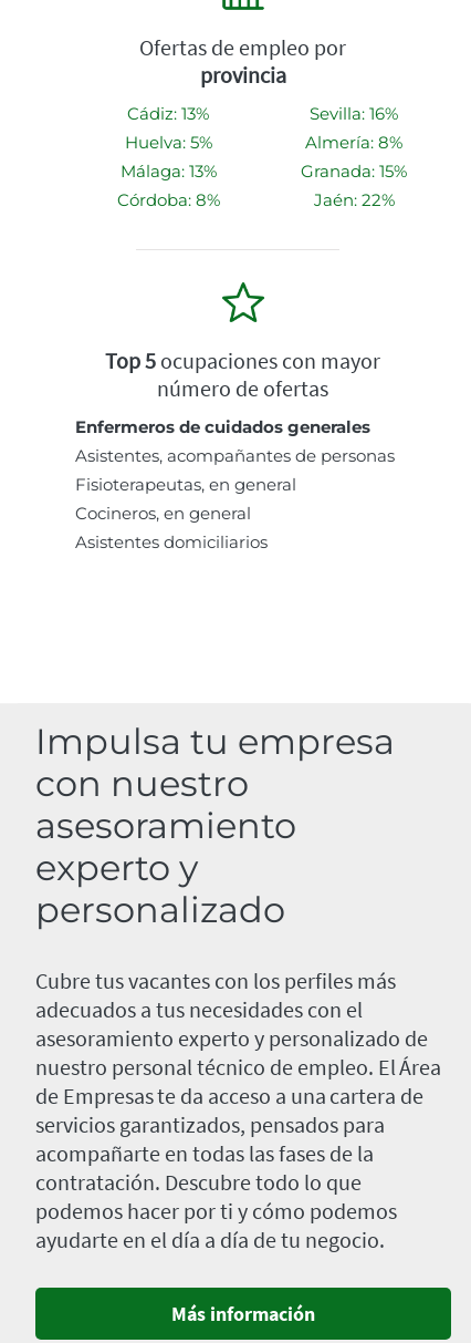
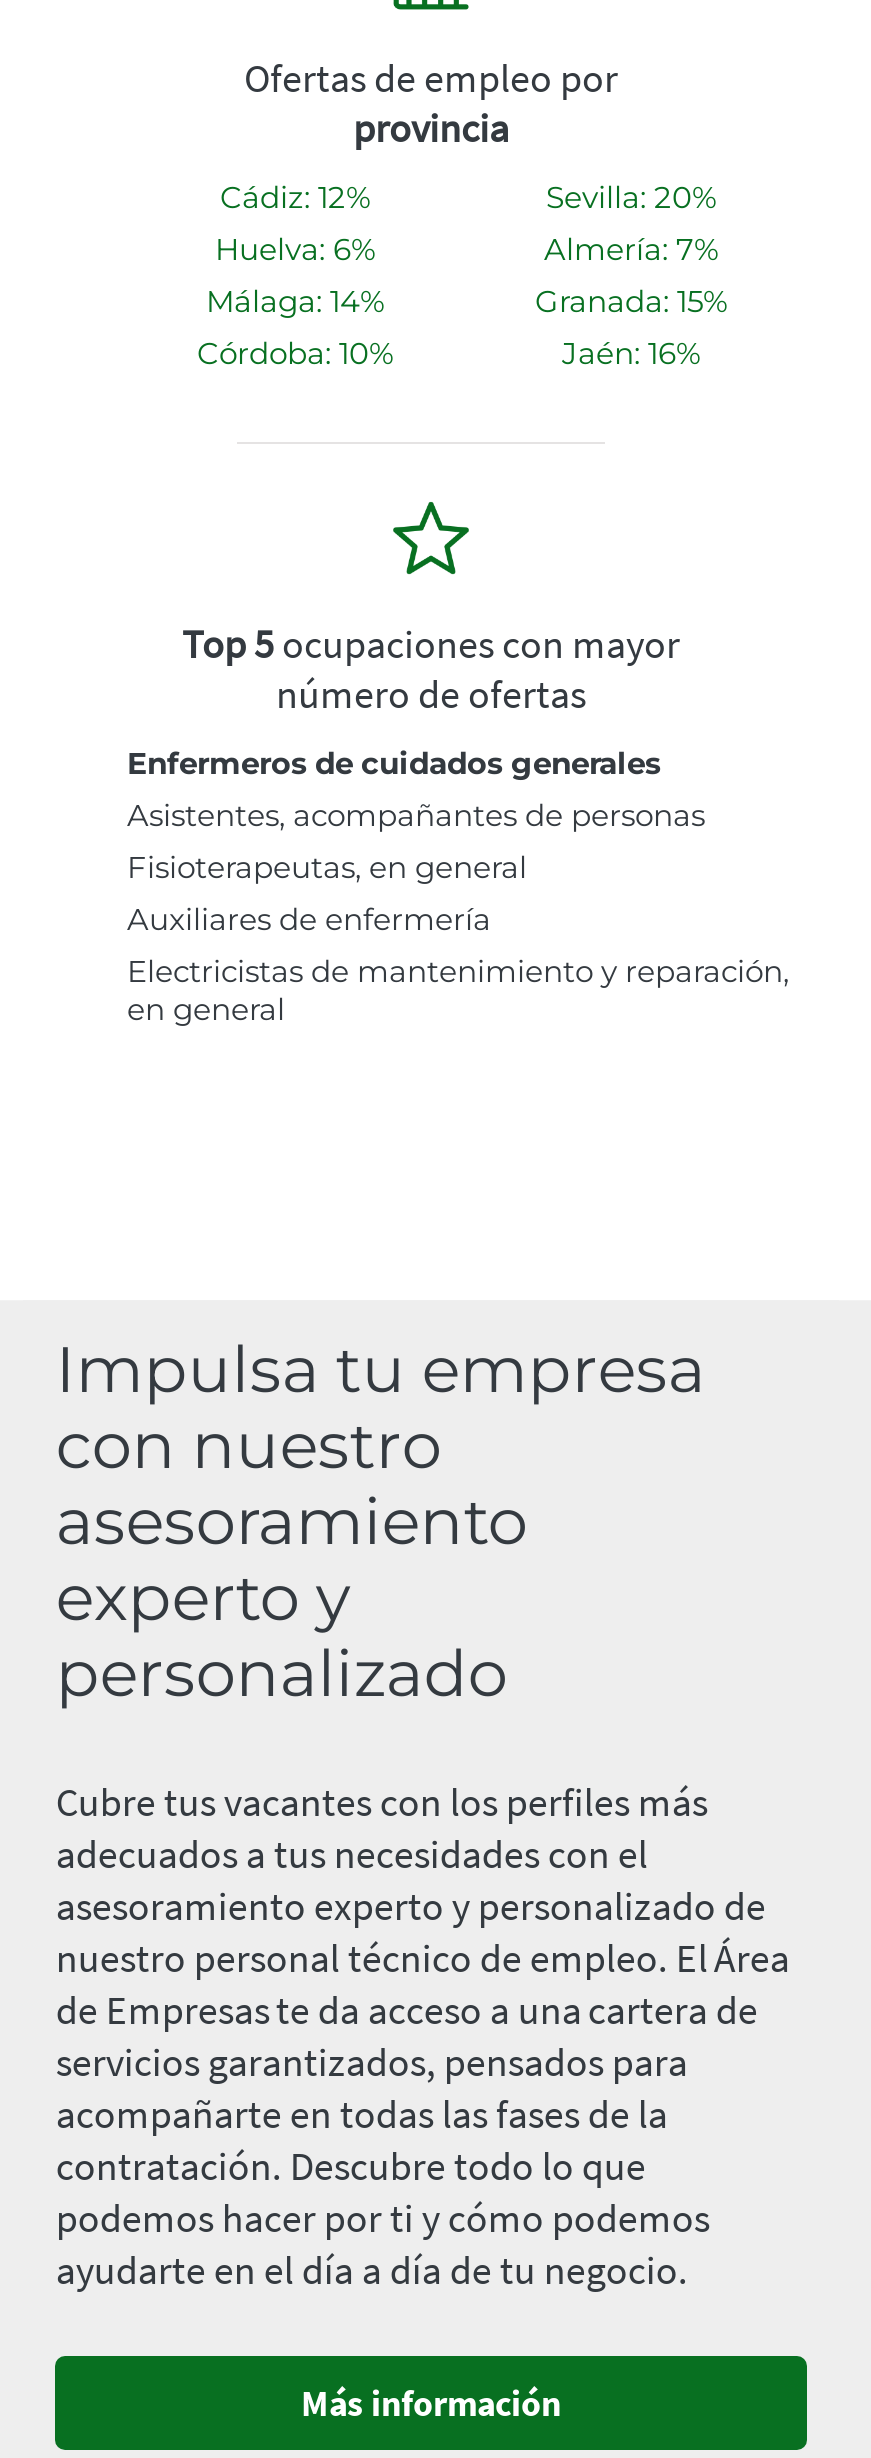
- Cádiz: 13%
+ Cádiz: 12%

- Sevilla: 16%
+ Sevilla: 20%

- Huelva: 5%
+ Huelva: 6%

- Almería: 8%
+ Almería: 7%

- Málaga: 13%
+ Málaga: 14%

- Córdoba: 8%
+ Córdoba: 10%

- Jaén: 22%
+ Jaén: 16%

- Cocineros, en general
- Asistentes domiciliarios
+ Auxiliares de enfermería
+ Electricistas de mantenimiento y reparación,
+ en general
